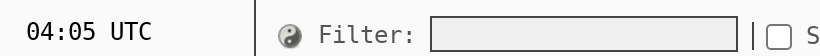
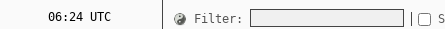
- 04:05 UTC
+ 06:24 UTC
